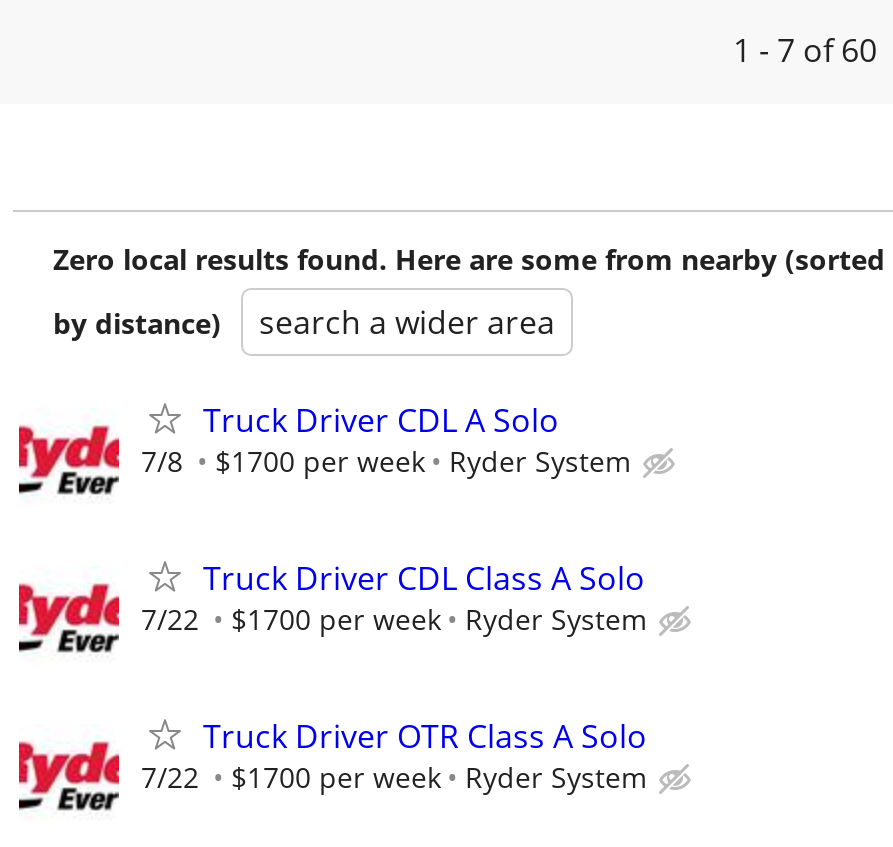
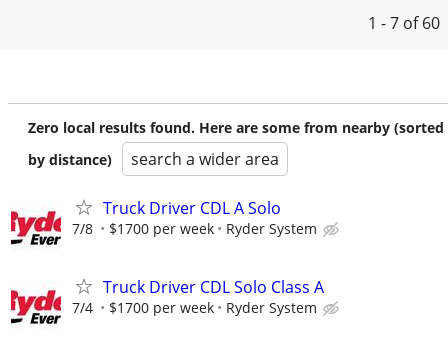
- Truck Driver CDL Class A Solo
- 7/22
- $1700 per week
- Ryder System
- Truck Driver OTR Class A Solo
- 7/22
+ Truck Driver CDL Solo Class A
+ 7/4
